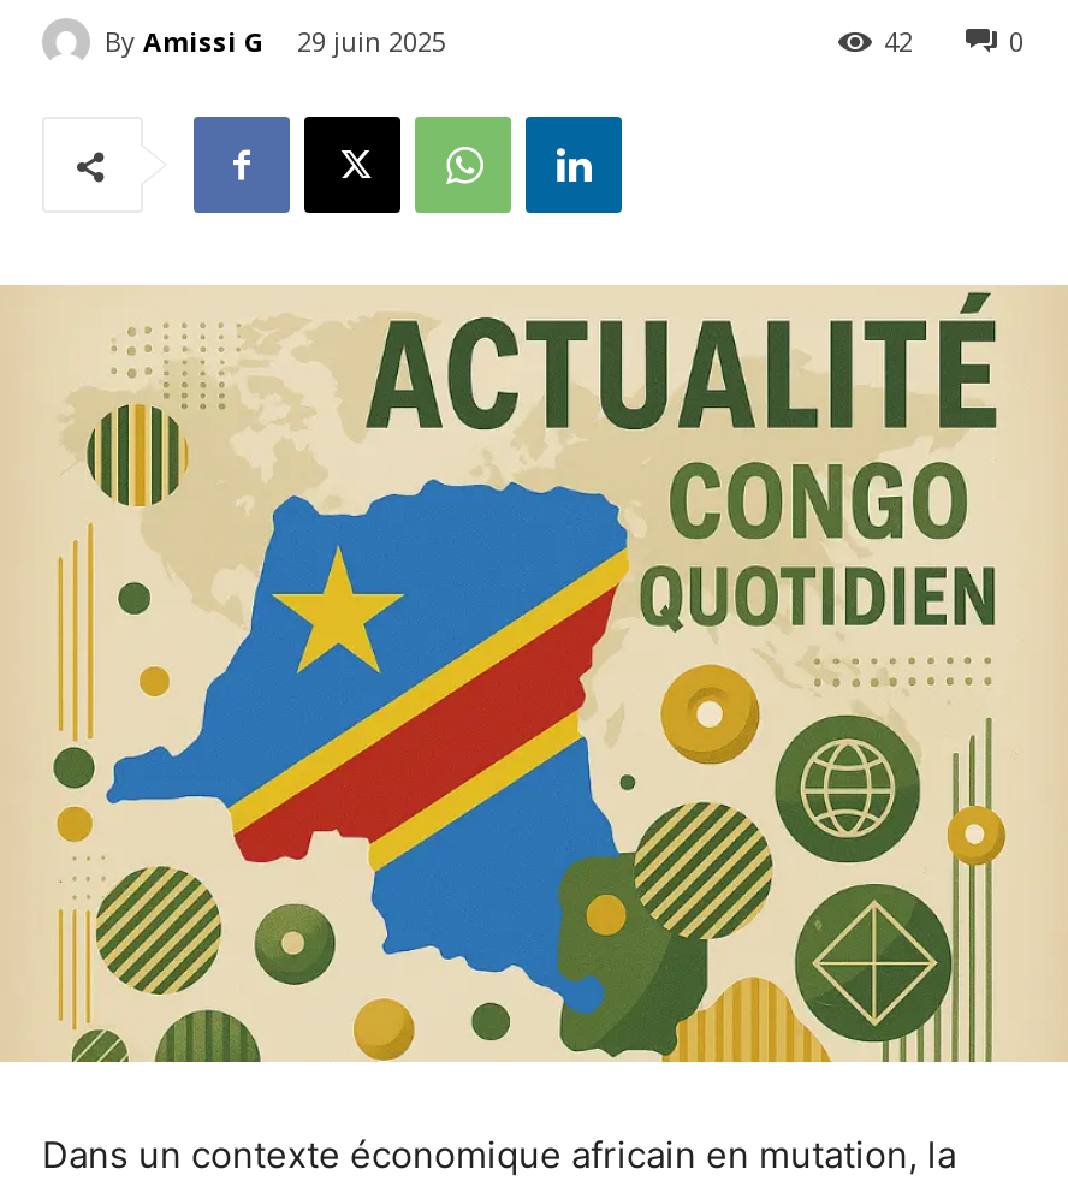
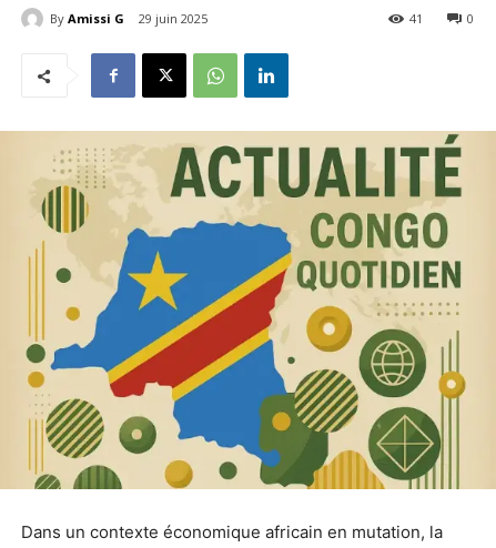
- 42
+ 41
